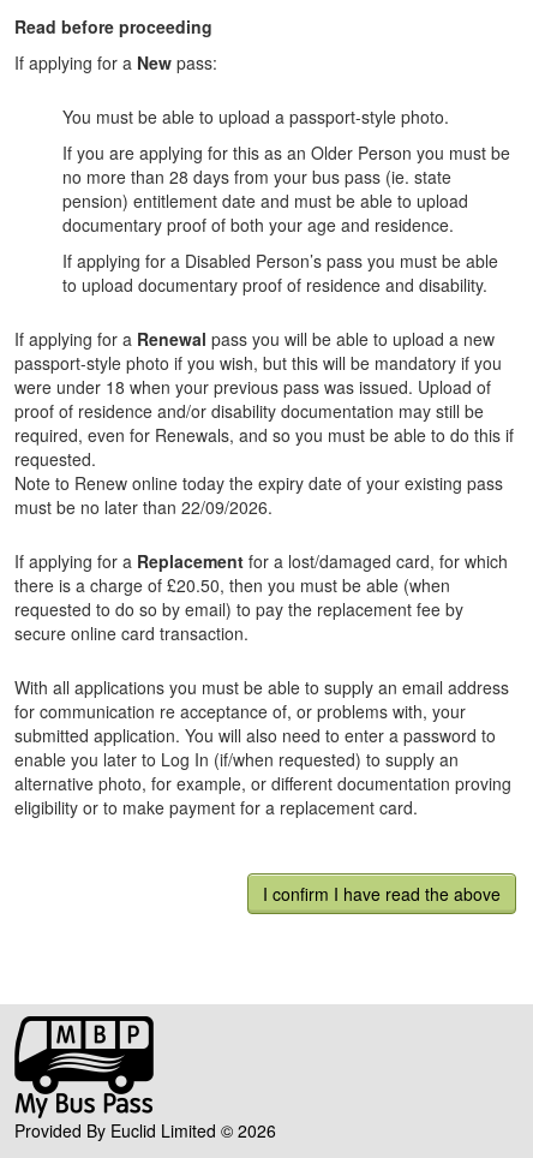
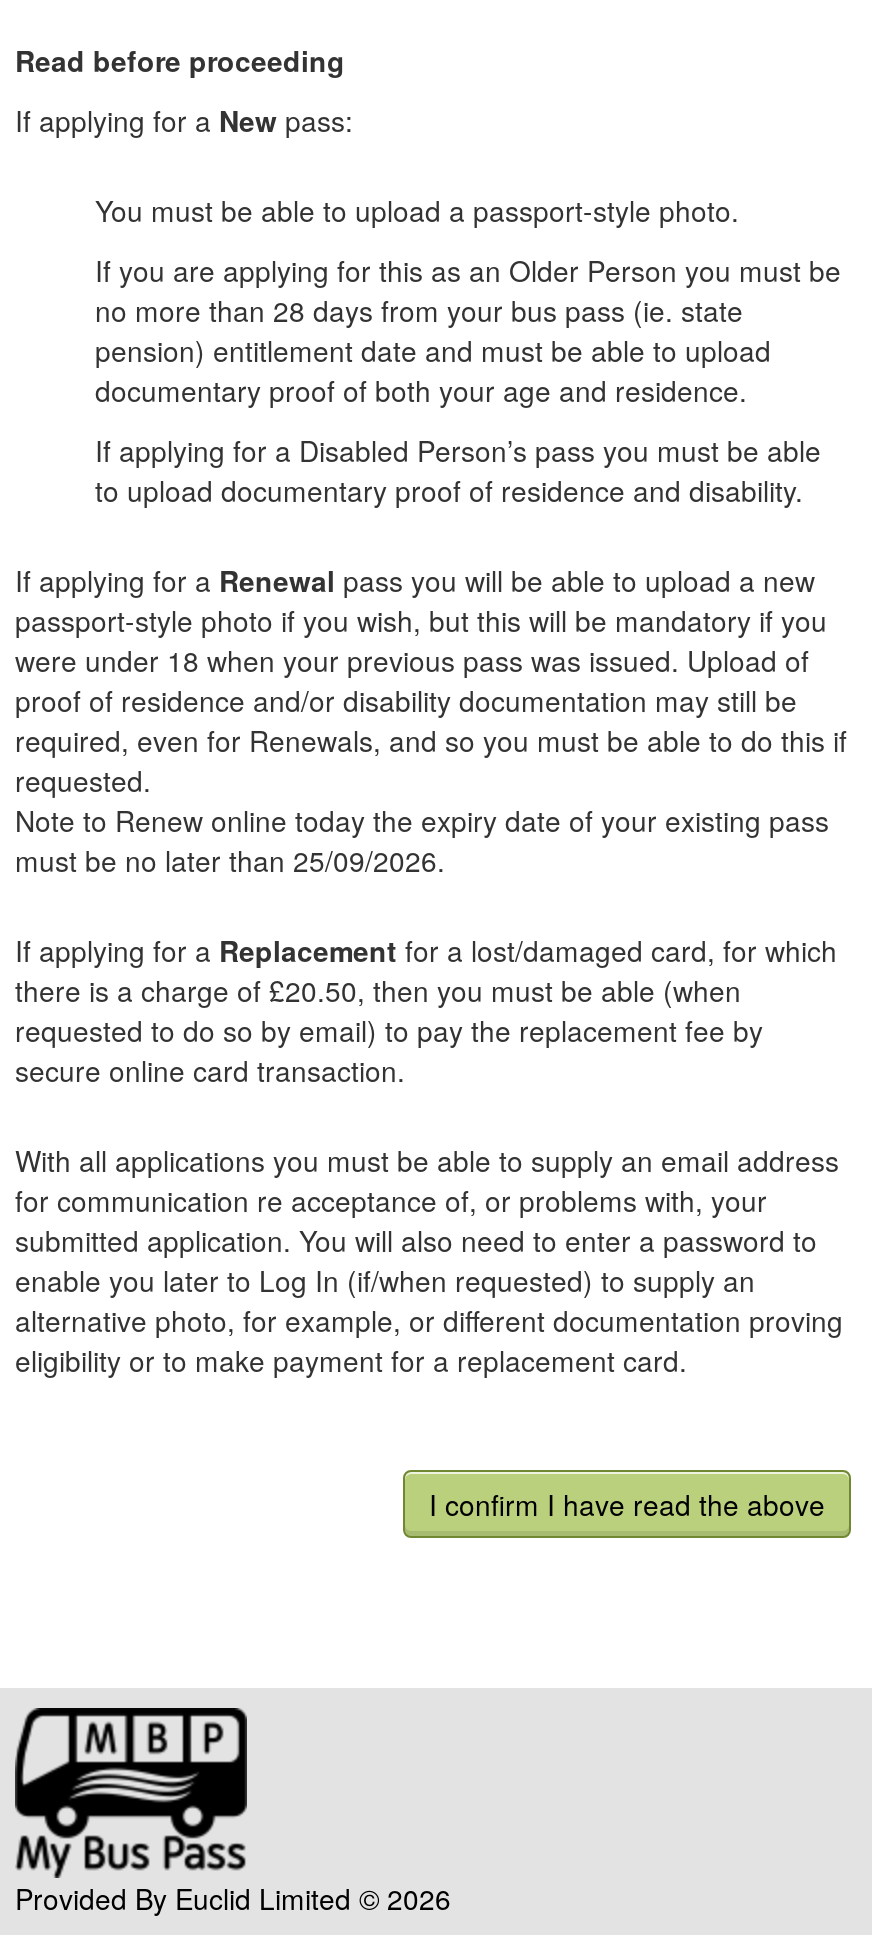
- must be no later than 22/09/2026.
+ must be no later than 25/09/2026.
